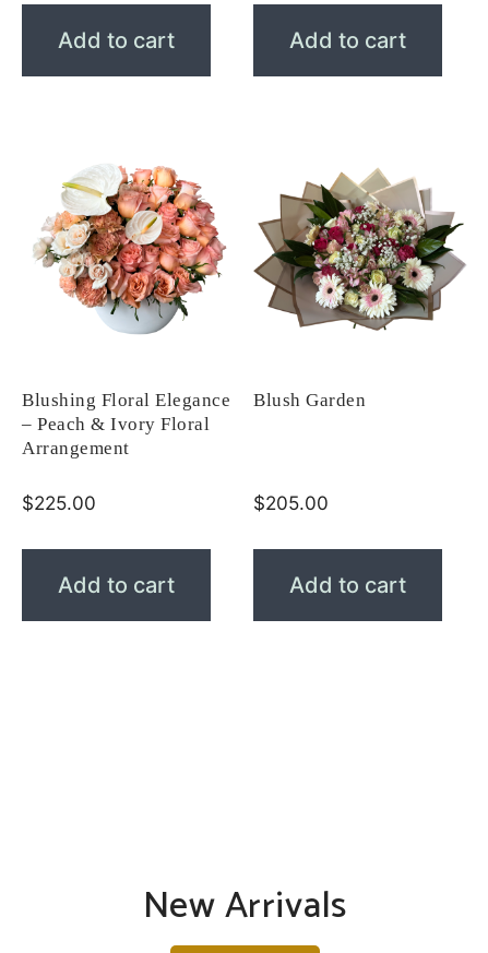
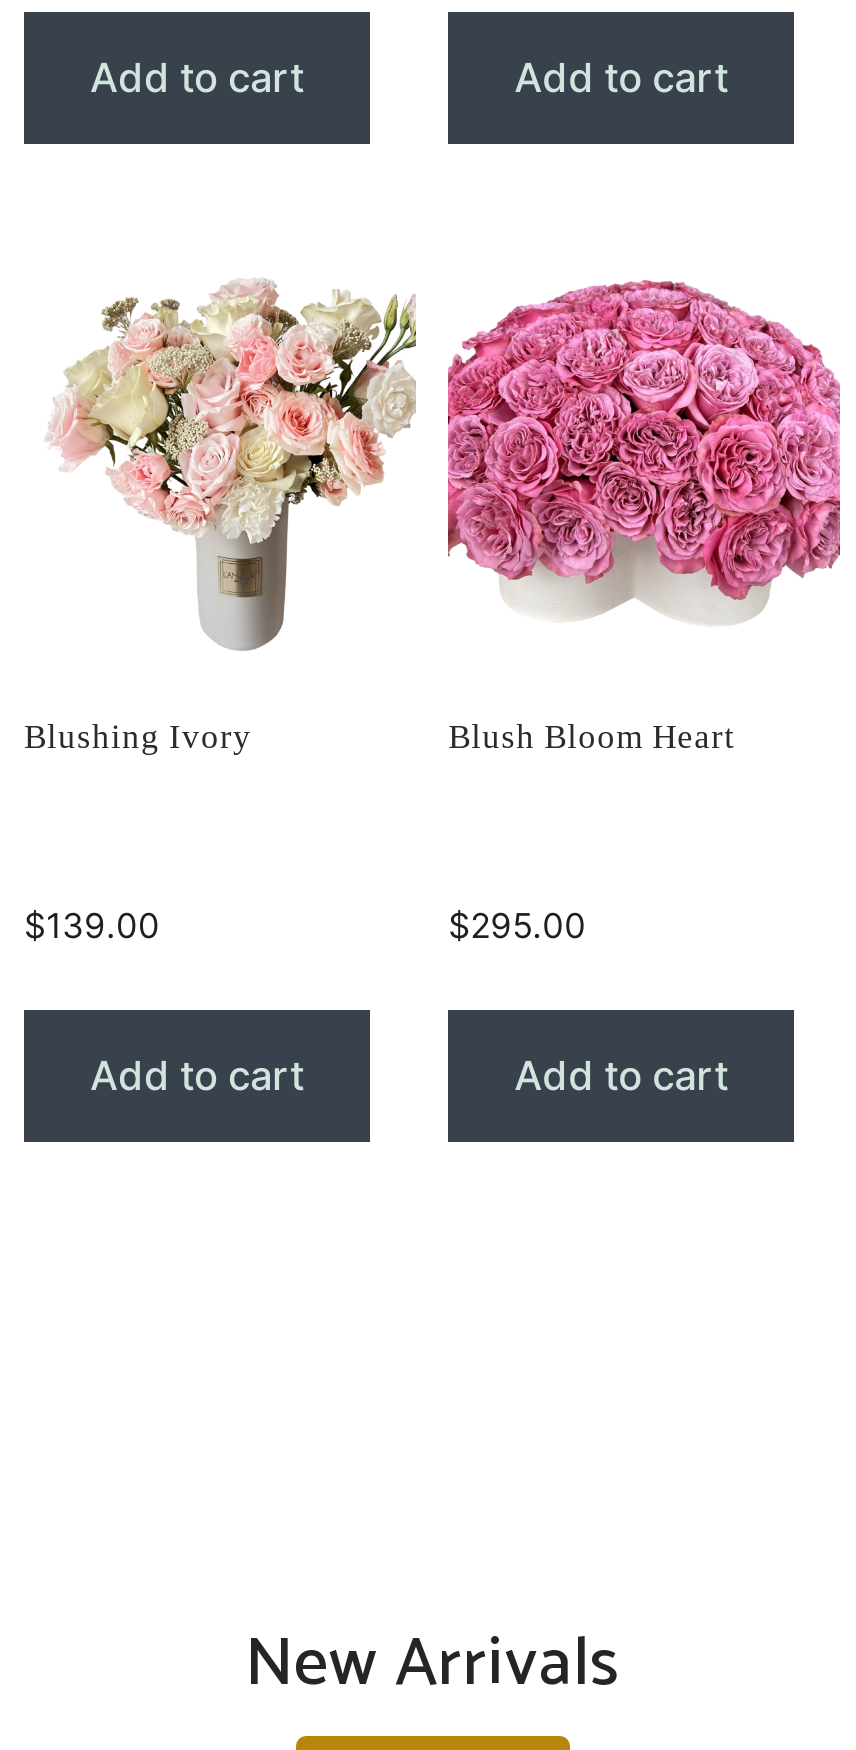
- [image]
- Blushing Floral Elegance
- – Peach & Ivory Floral
- Arrangement
+ [image]
+ Blushing Ivory

- [image]
+ [image]

- Blush Garden
+ Blush Bloom Heart

- $225.00
+ $139.00

- $205.00
+ $295.00
